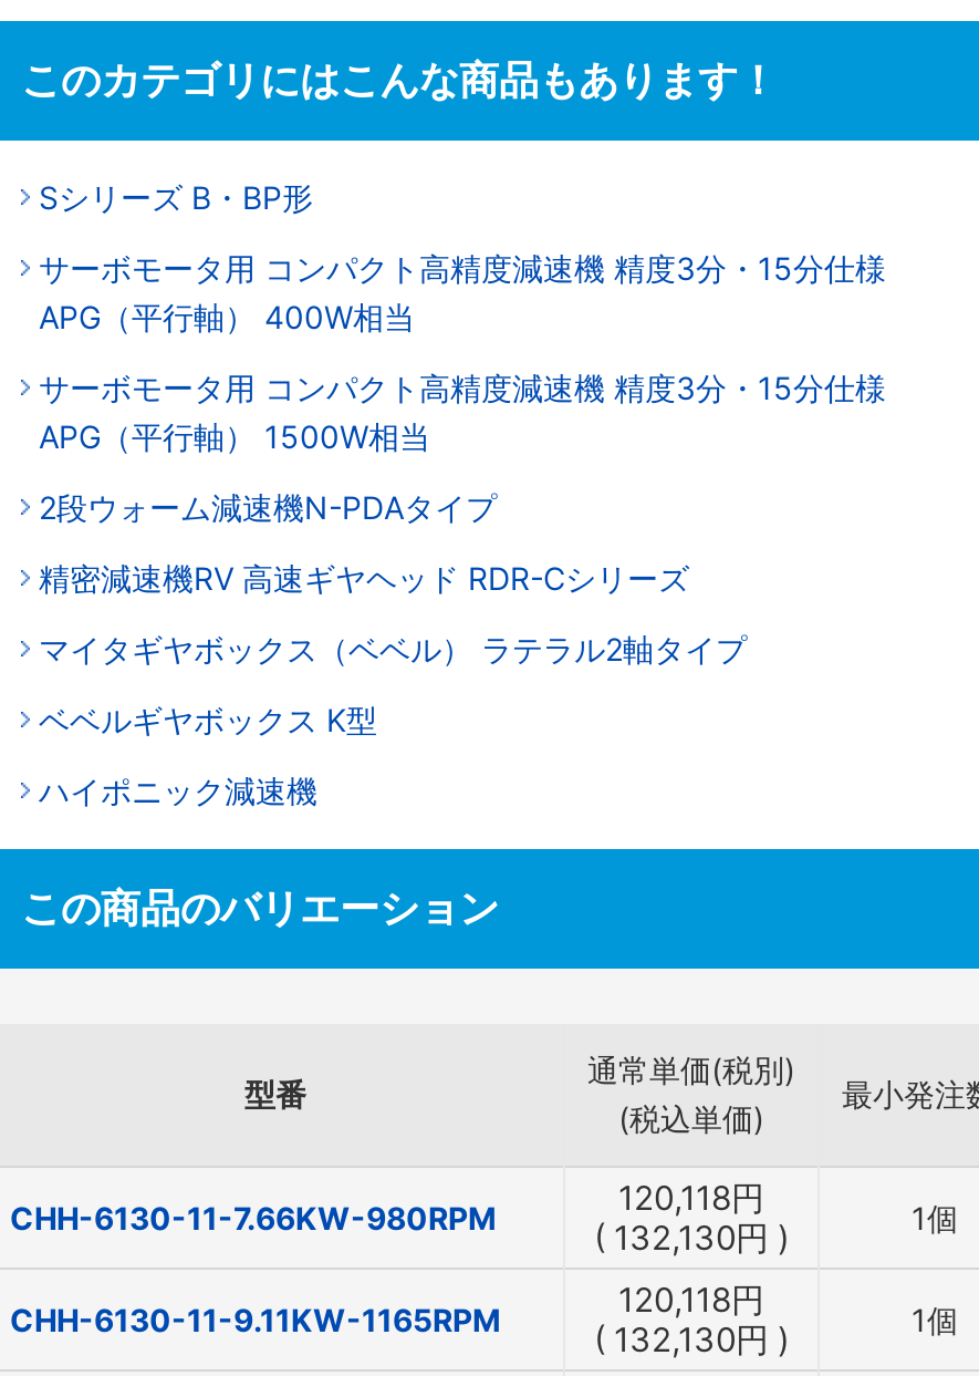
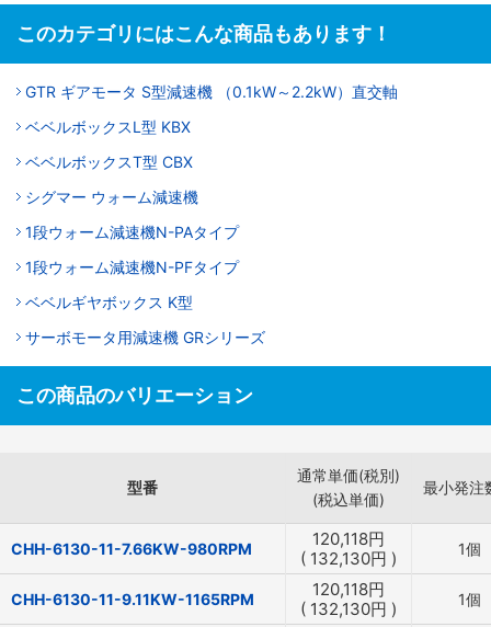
- Sシリーズ B・BP形
+ GTR ギアモータ S型減速機 （0.1kW～2.2kW）直交軸

- サーボモータ用 コンパクト高精度減速機 精度3分・15分仕様
- APG（平行軸） 400W相当
+ ベベルボックスL型 KBX

- サーボモータ用 コンパクト高精度減速機 精度3分・15分仕様
- APG（平行軸） 1500W相当
+ ベベルボックスT型 CBX

- 2段ウォーム減速機N-PDAタイプ
+ シグマー ウォーム減速機

- 精密減速機RV 高速ギヤヘッド RDR-Cシリーズ
+ 1段ウォーム減速機N-PAタイプ

- マイタギヤボックス（ベベル） ラテラル2軸タイプ
+ 1段ウォーム減速機N-PFタイプ

- ハイポニック減速機
+ サーボモータ用減速機 GRシリーズ
